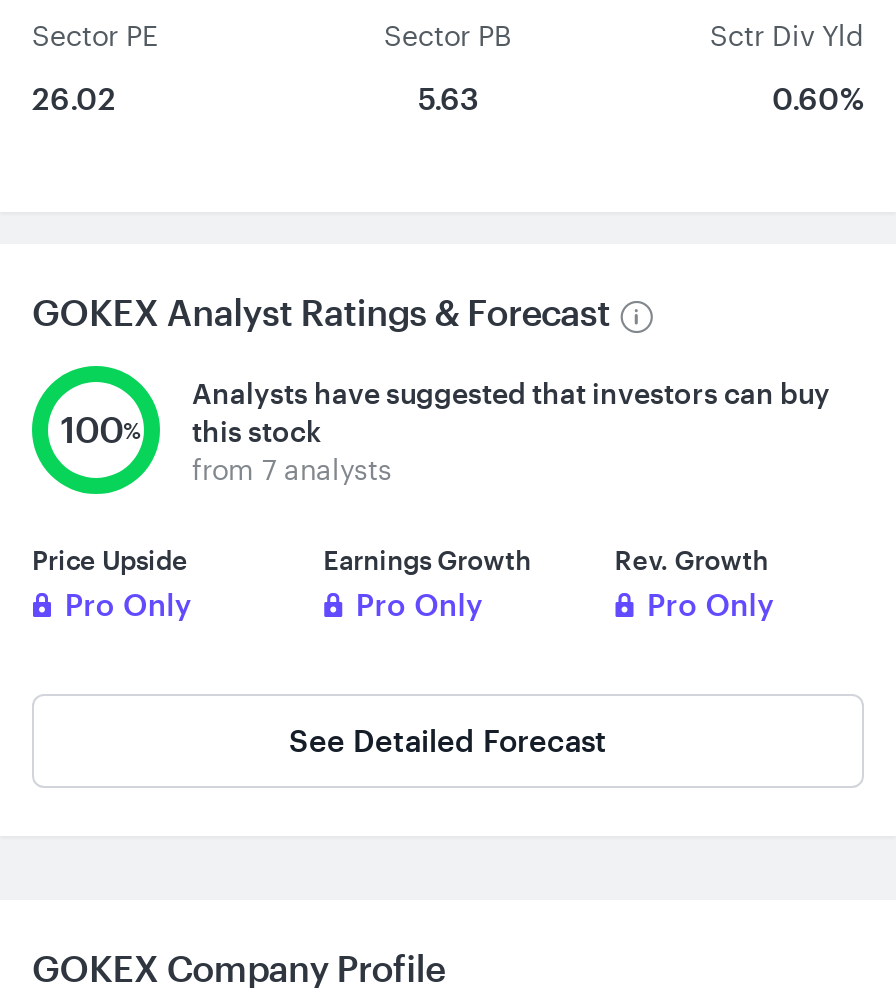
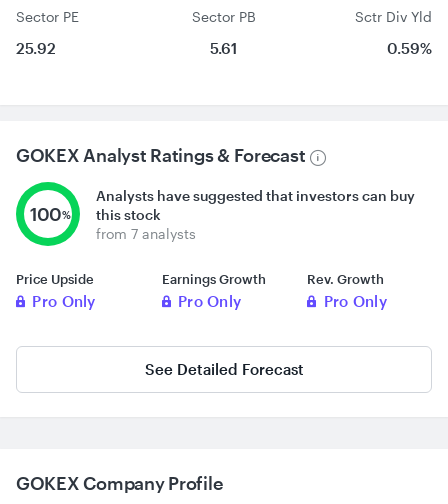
- 26.02
+ 25.92

- 5.63
+ 5.61

- 0.60%
+ 0.59%
